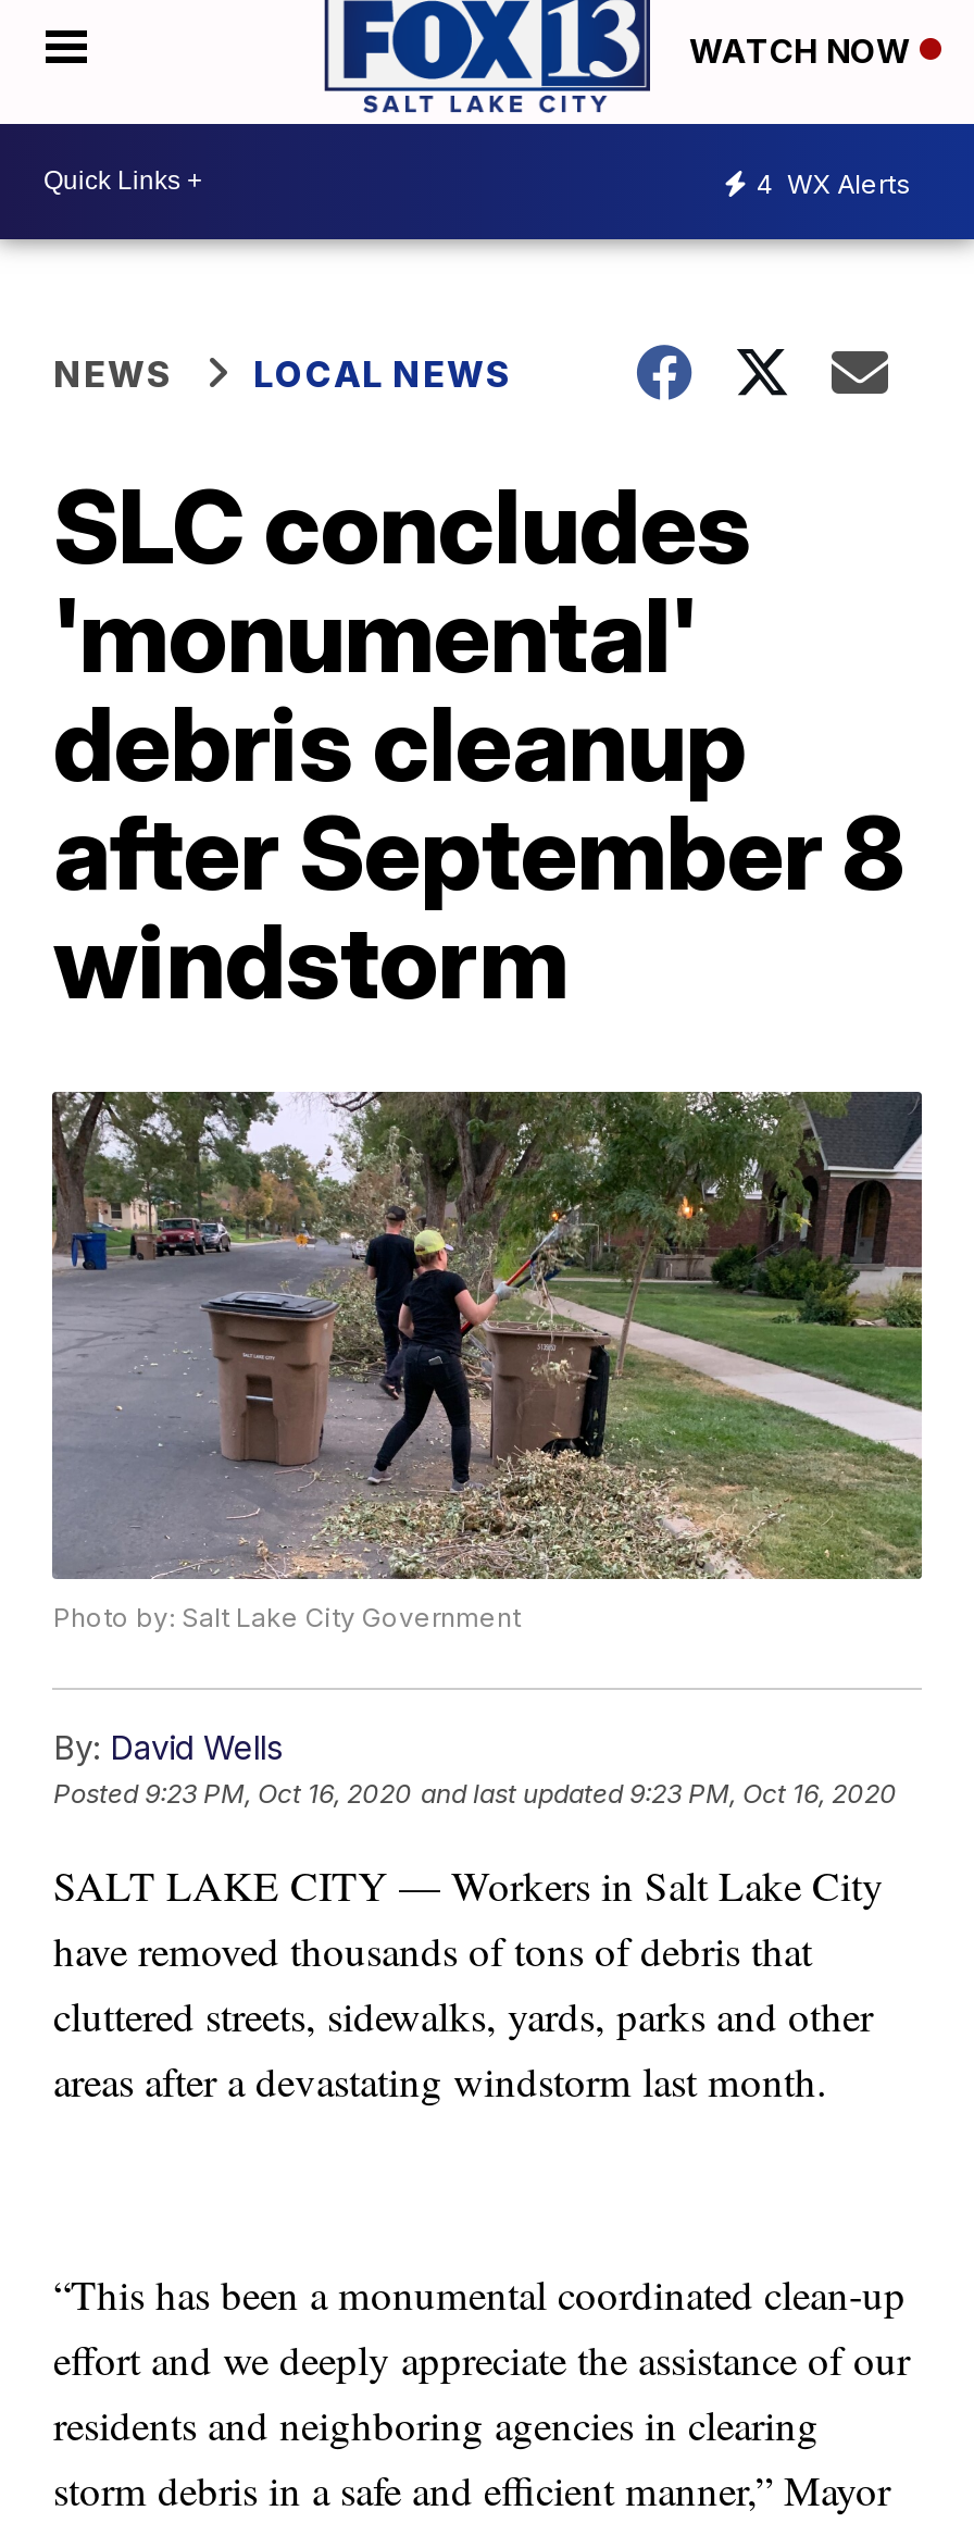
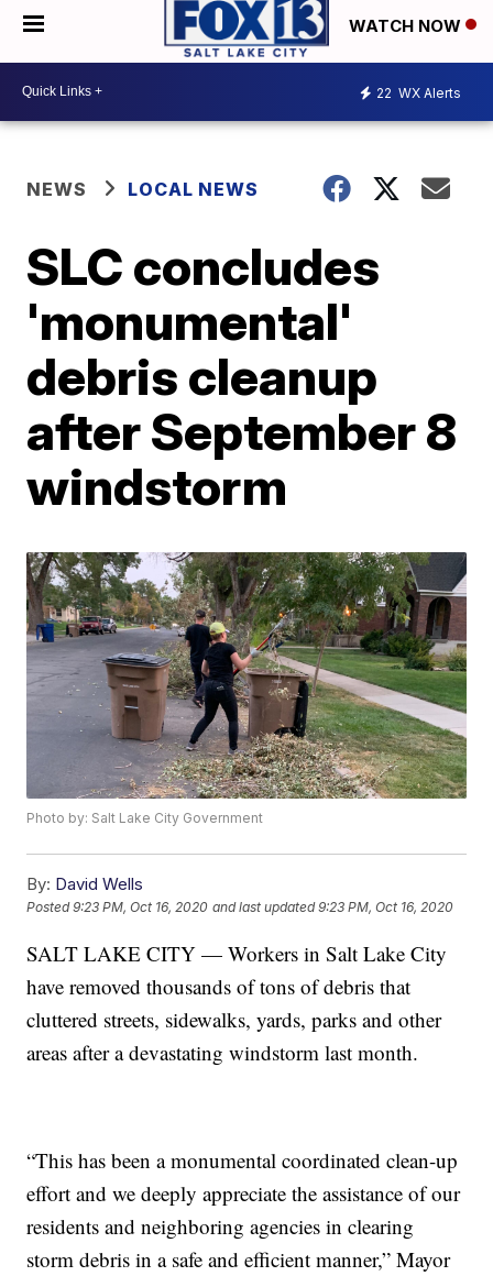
- 4 WX Alerts
+ 22 WX Alerts
